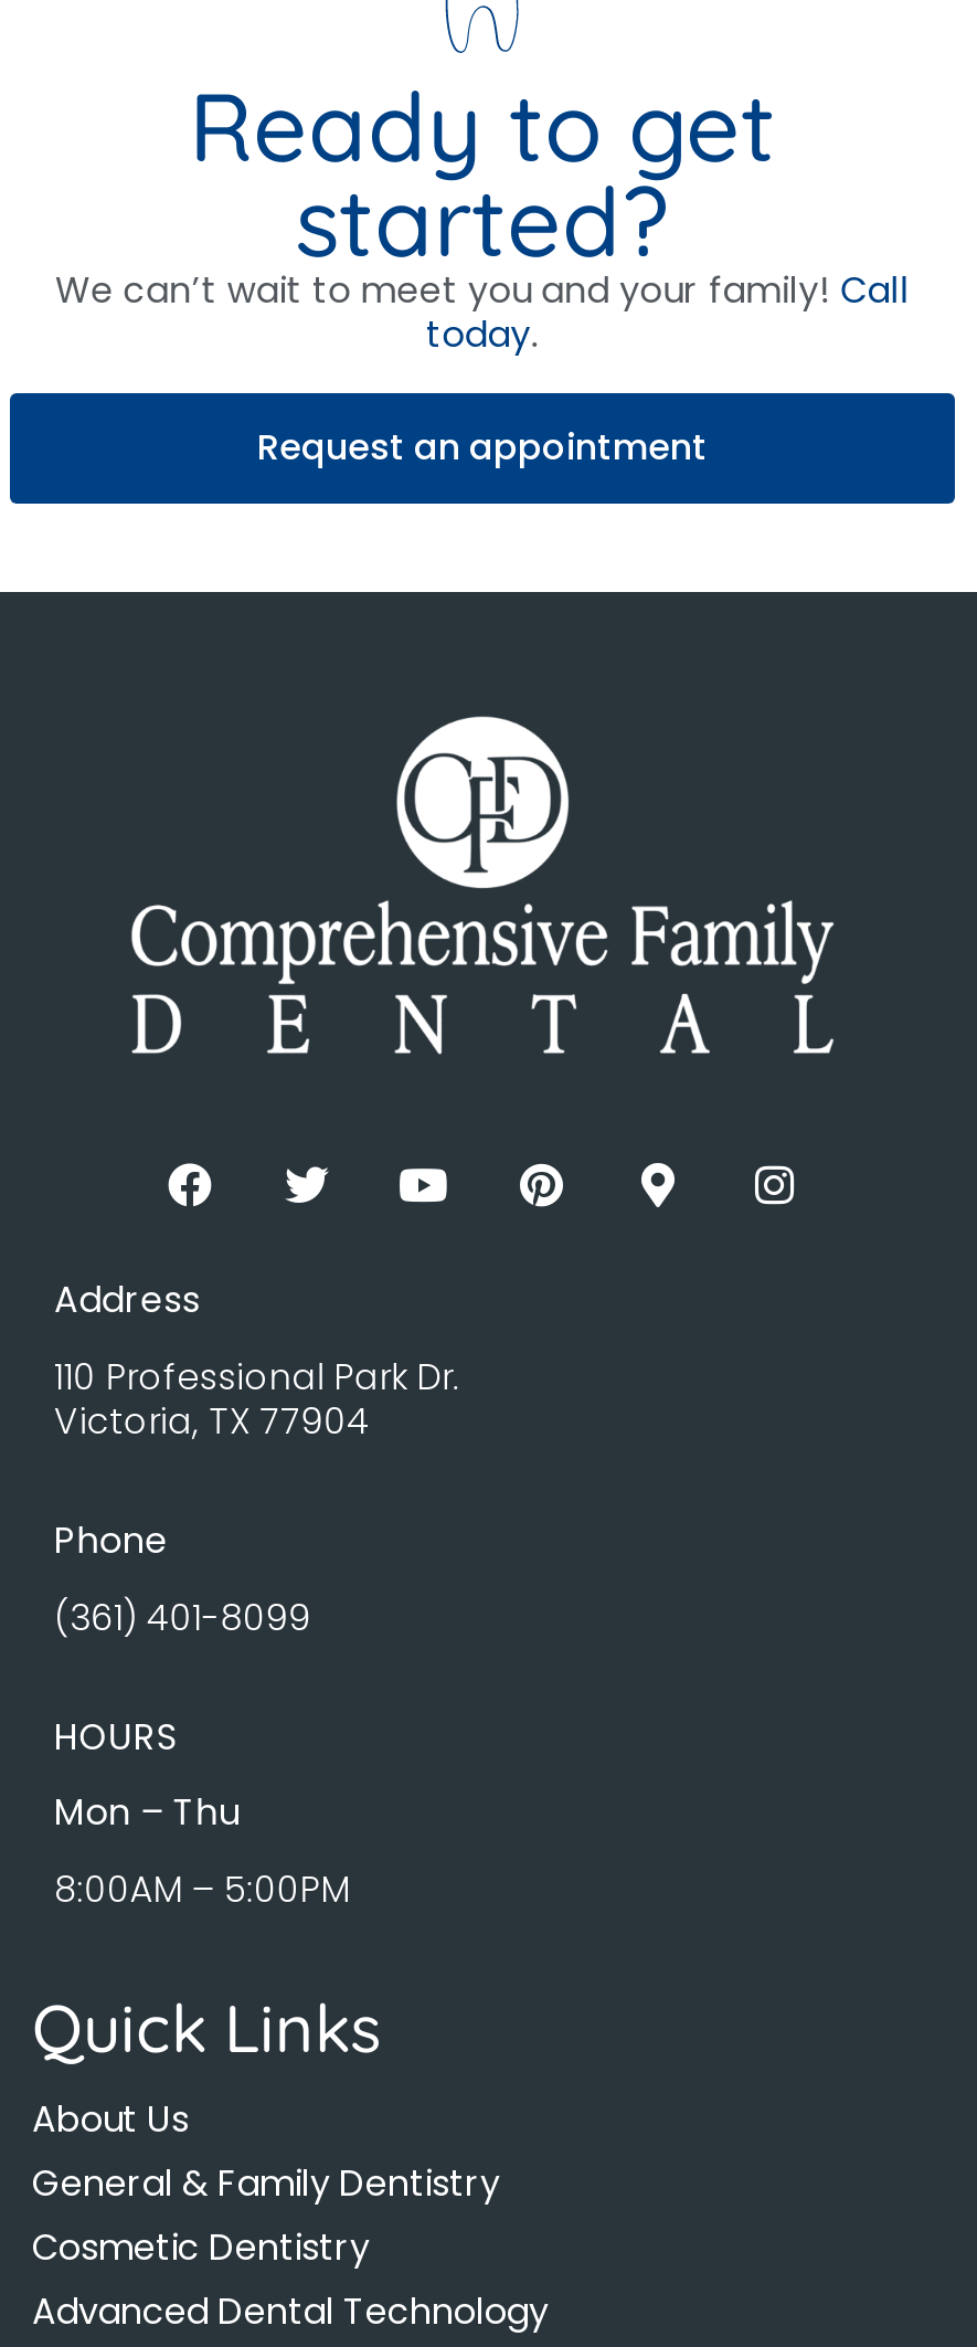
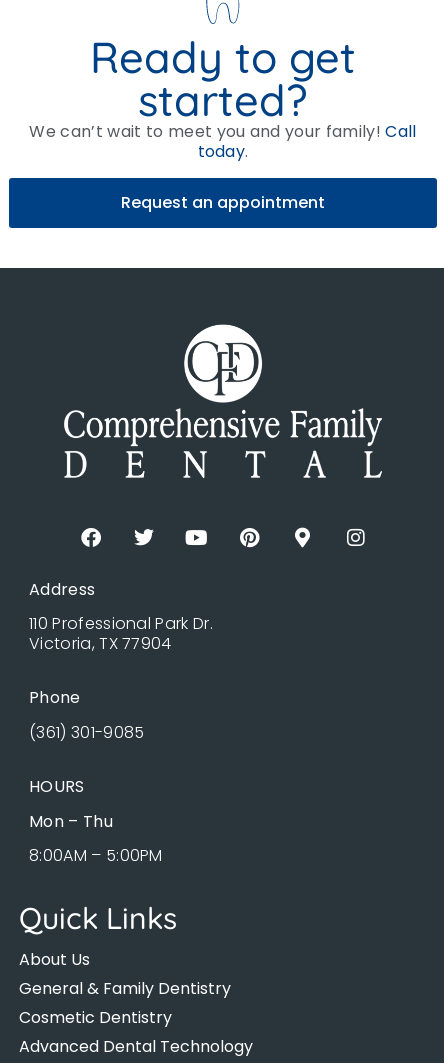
- (361) 401-8099
+ (361) 301-9085
